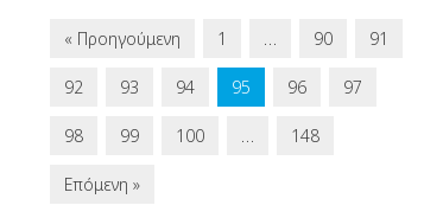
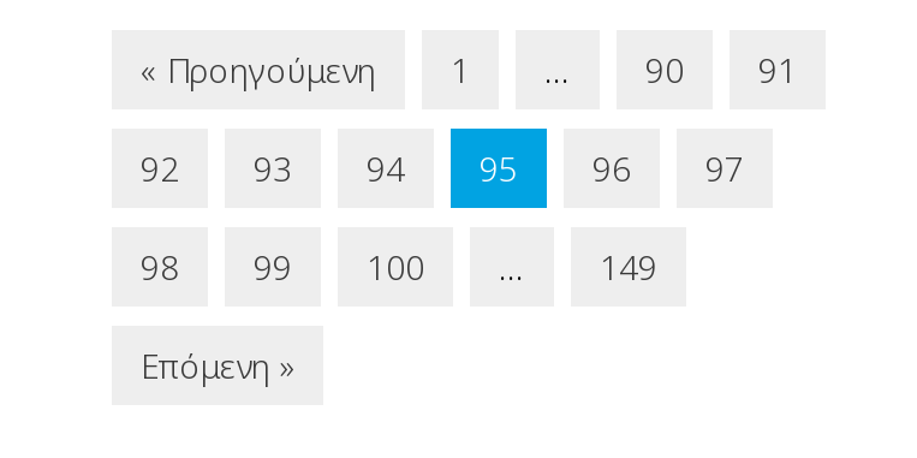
- 148
+ 149
